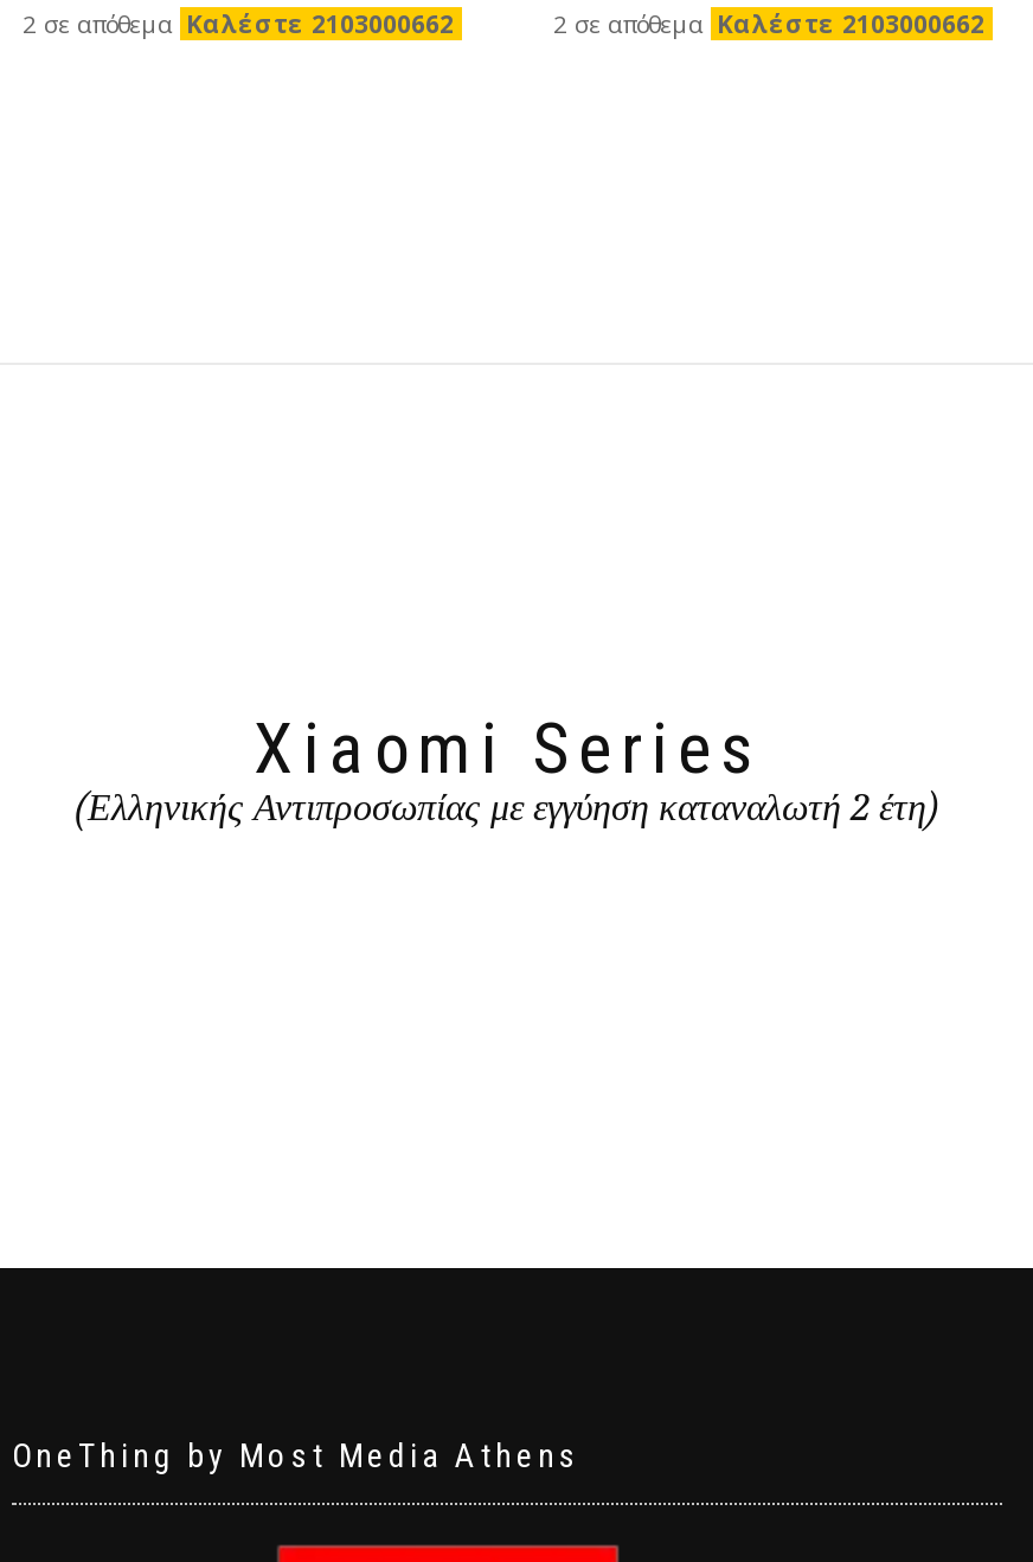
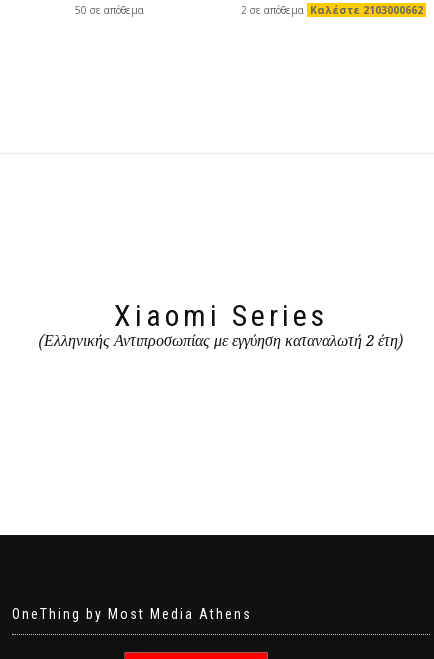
- 2 σε απόθεμαΚαλέστε 2103000662
+ 50 σε απόθεμα
